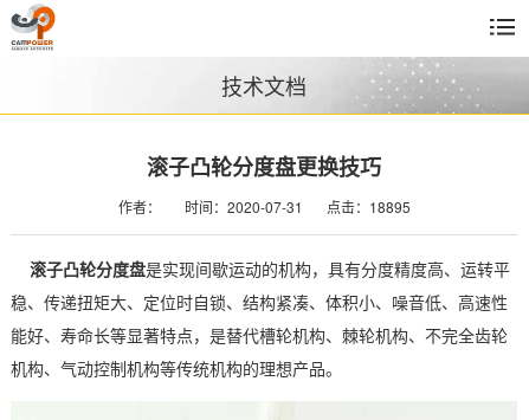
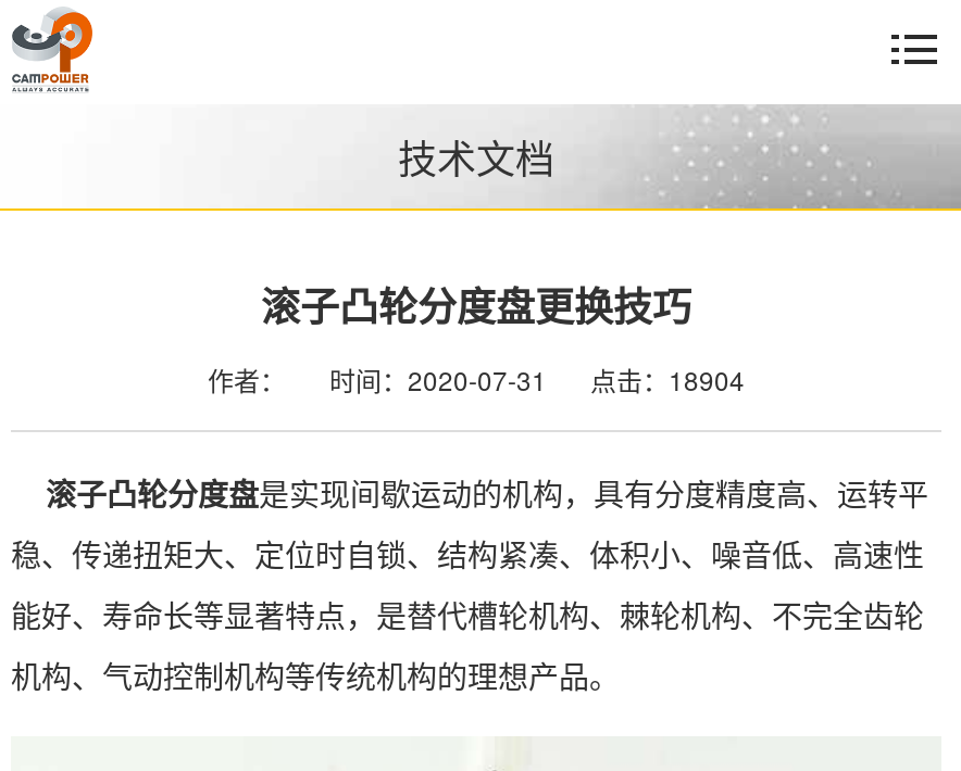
- 作者： 时间：2020-07-31 点击：18895
+ 作者： 时间：2020-07-31 点击：18904
